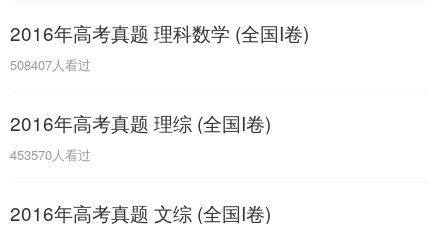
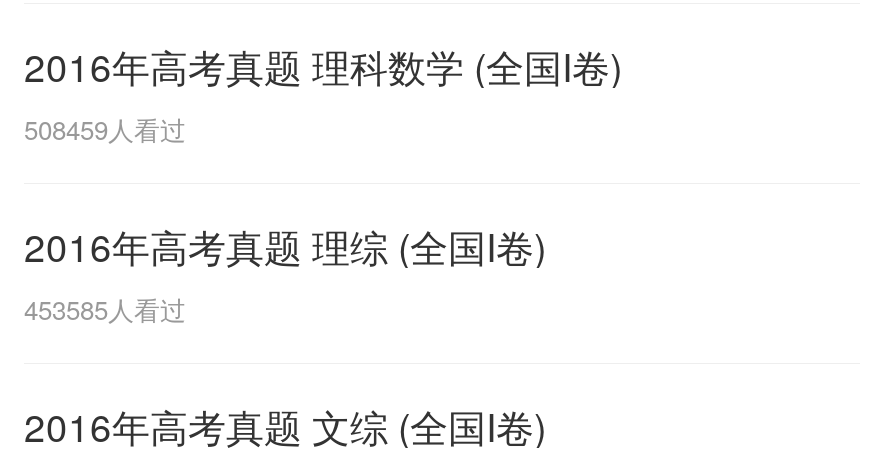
- 508407人看过
+ 508459人看过

- 453570人看过
+ 453585人看过
